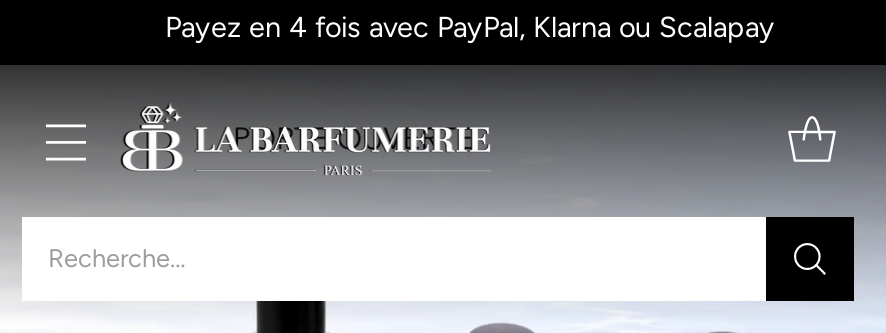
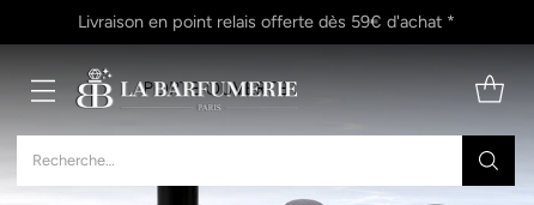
- Payez en 4 fois avec PayPal, Klarna ou Scalapay
+ Livraison en point relais offerte dès 59€ d'achat *
